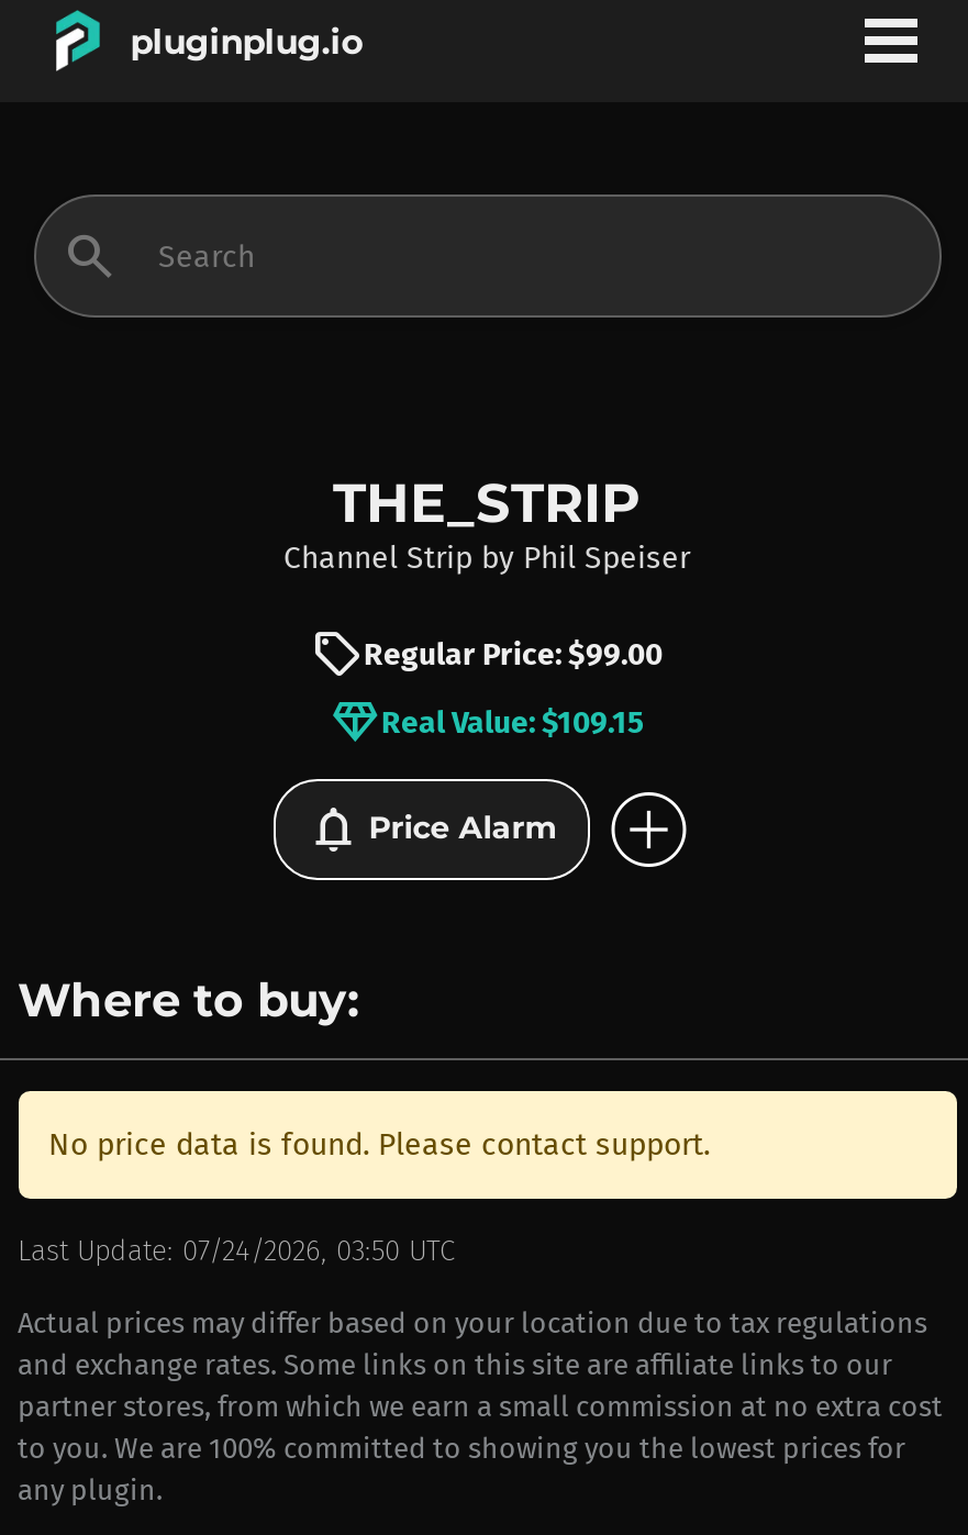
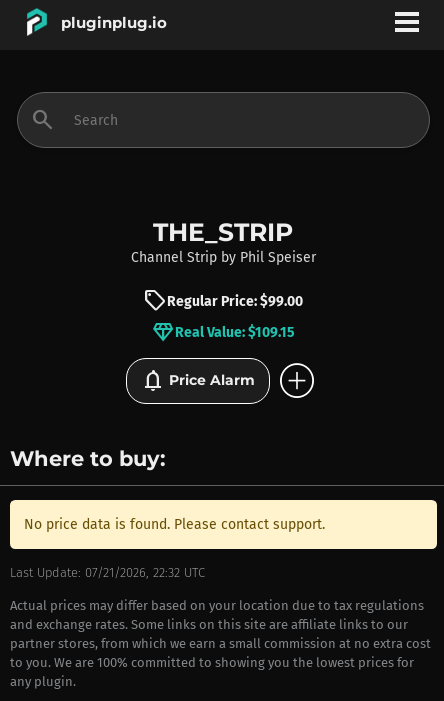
- Last Update: 07/24/2026, 03:50 UTC
+ Last Update: 07/21/2026, 22:32 UTC
